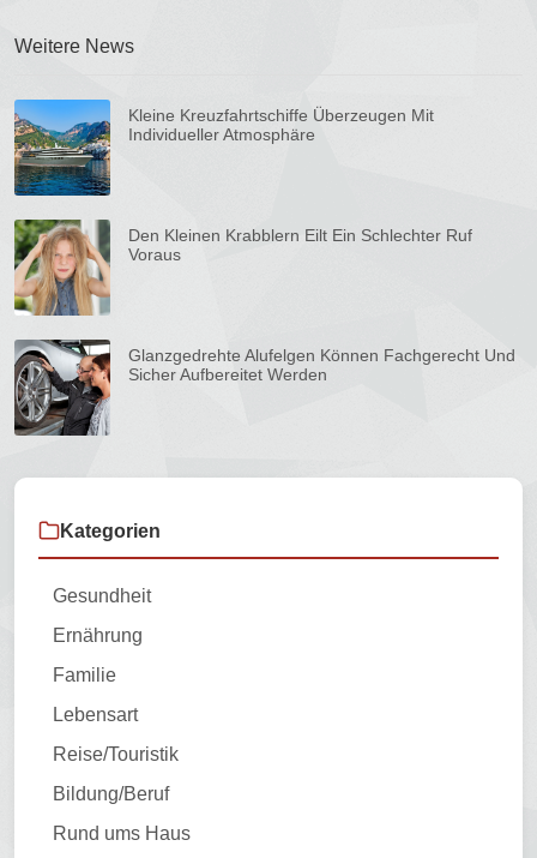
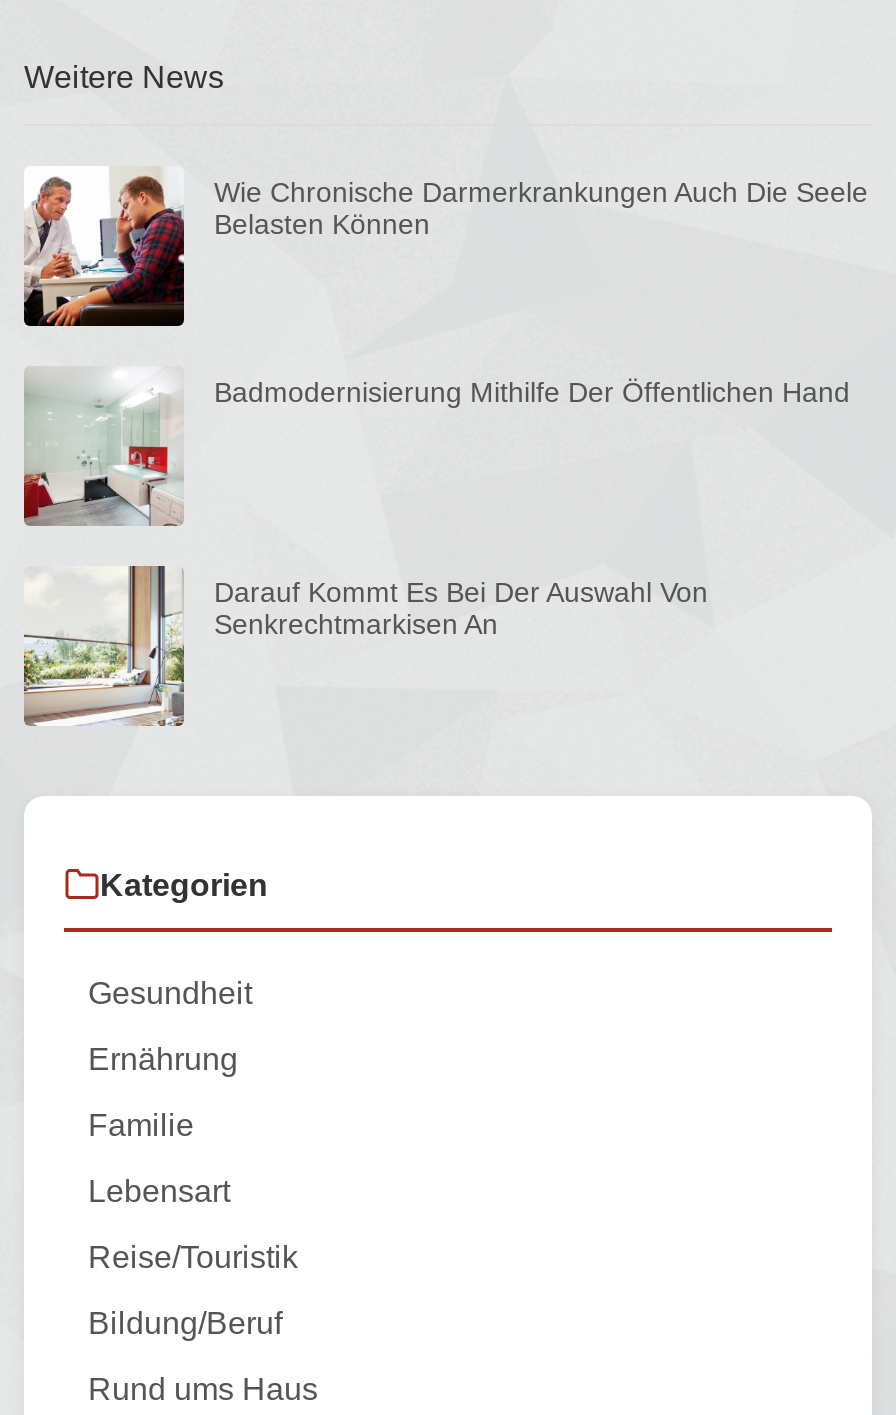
- [image]
- Kleine Kreuzfahrtschiffe Überzeugen Mit
- Individueller Atmosphäre
+ [image]
+ Wie Chronische Darmerkrankungen Auch Die Seele
+ Belasten Können

- [image]
- Den Kleinen Krabblern Eilt Ein Schlechter Ruf
- Voraus
+ [image]
+ Badmodernisierung Mithilfe Der Öffentlichen Hand

- [image]
- Glanzgedrehte Alufelgen Können Fachgerecht Und
- Sicher Aufbereitet Werden
+ [image]
+ Darauf Kommt Es Bei Der Auswahl Von
+ Senkrechtmarkisen An
